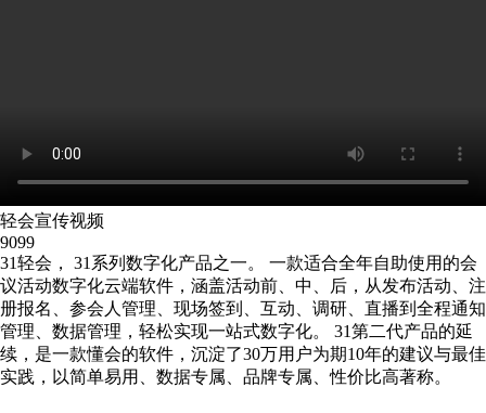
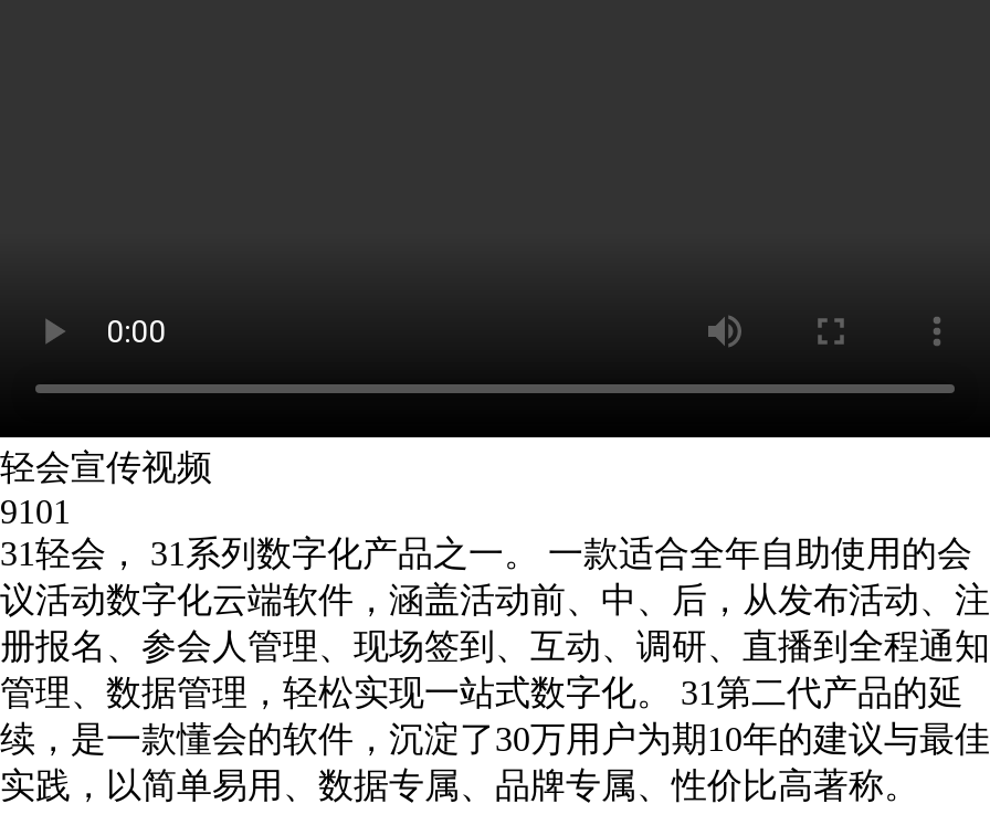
- 9099
+ 9101
